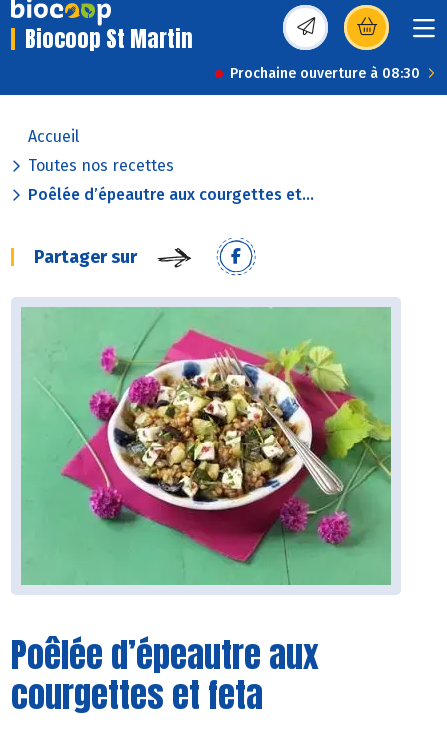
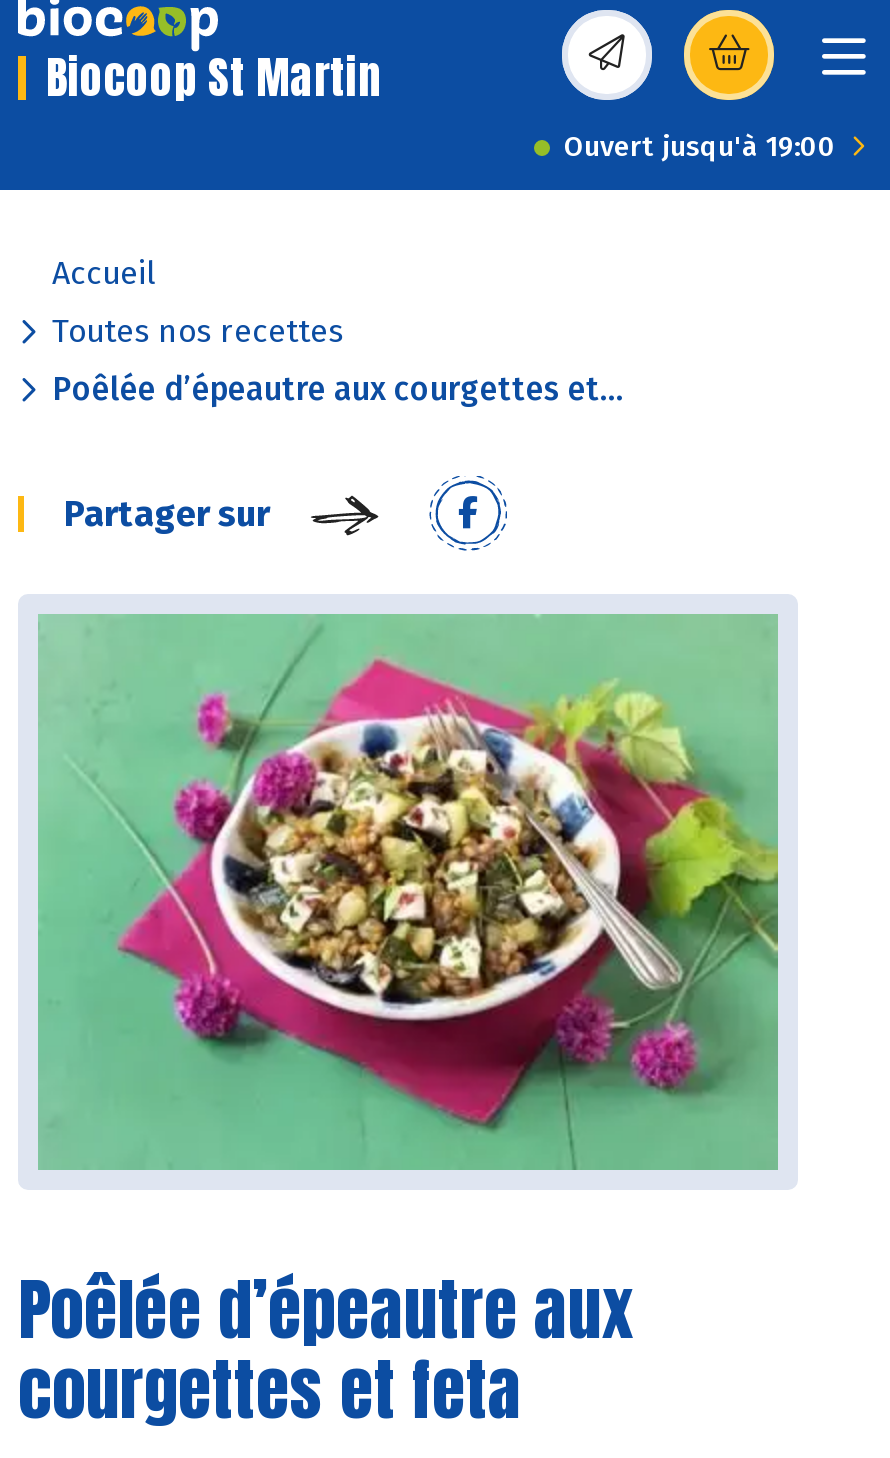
- Prochaine ouverture à 08:30
+ Ouvert jusqu'à 19:00
